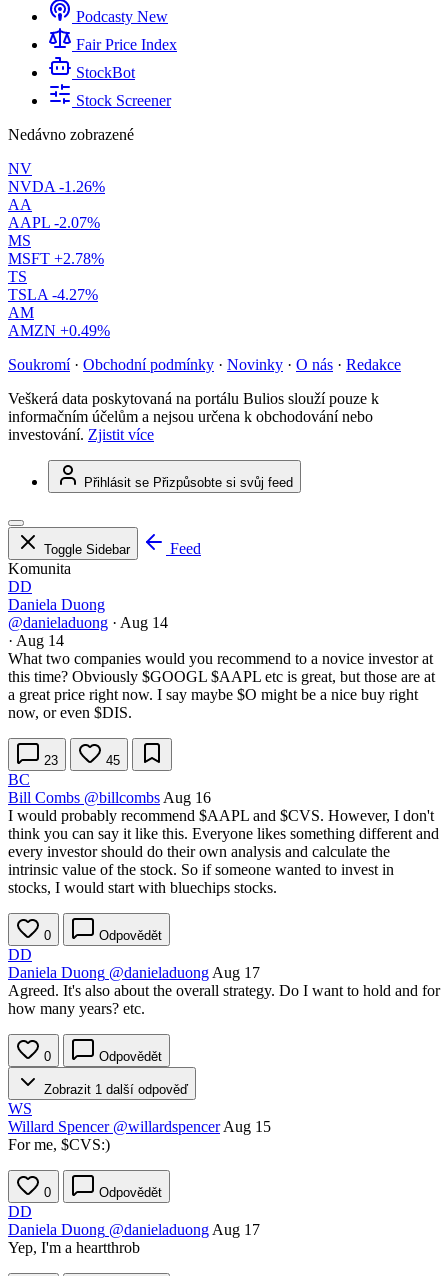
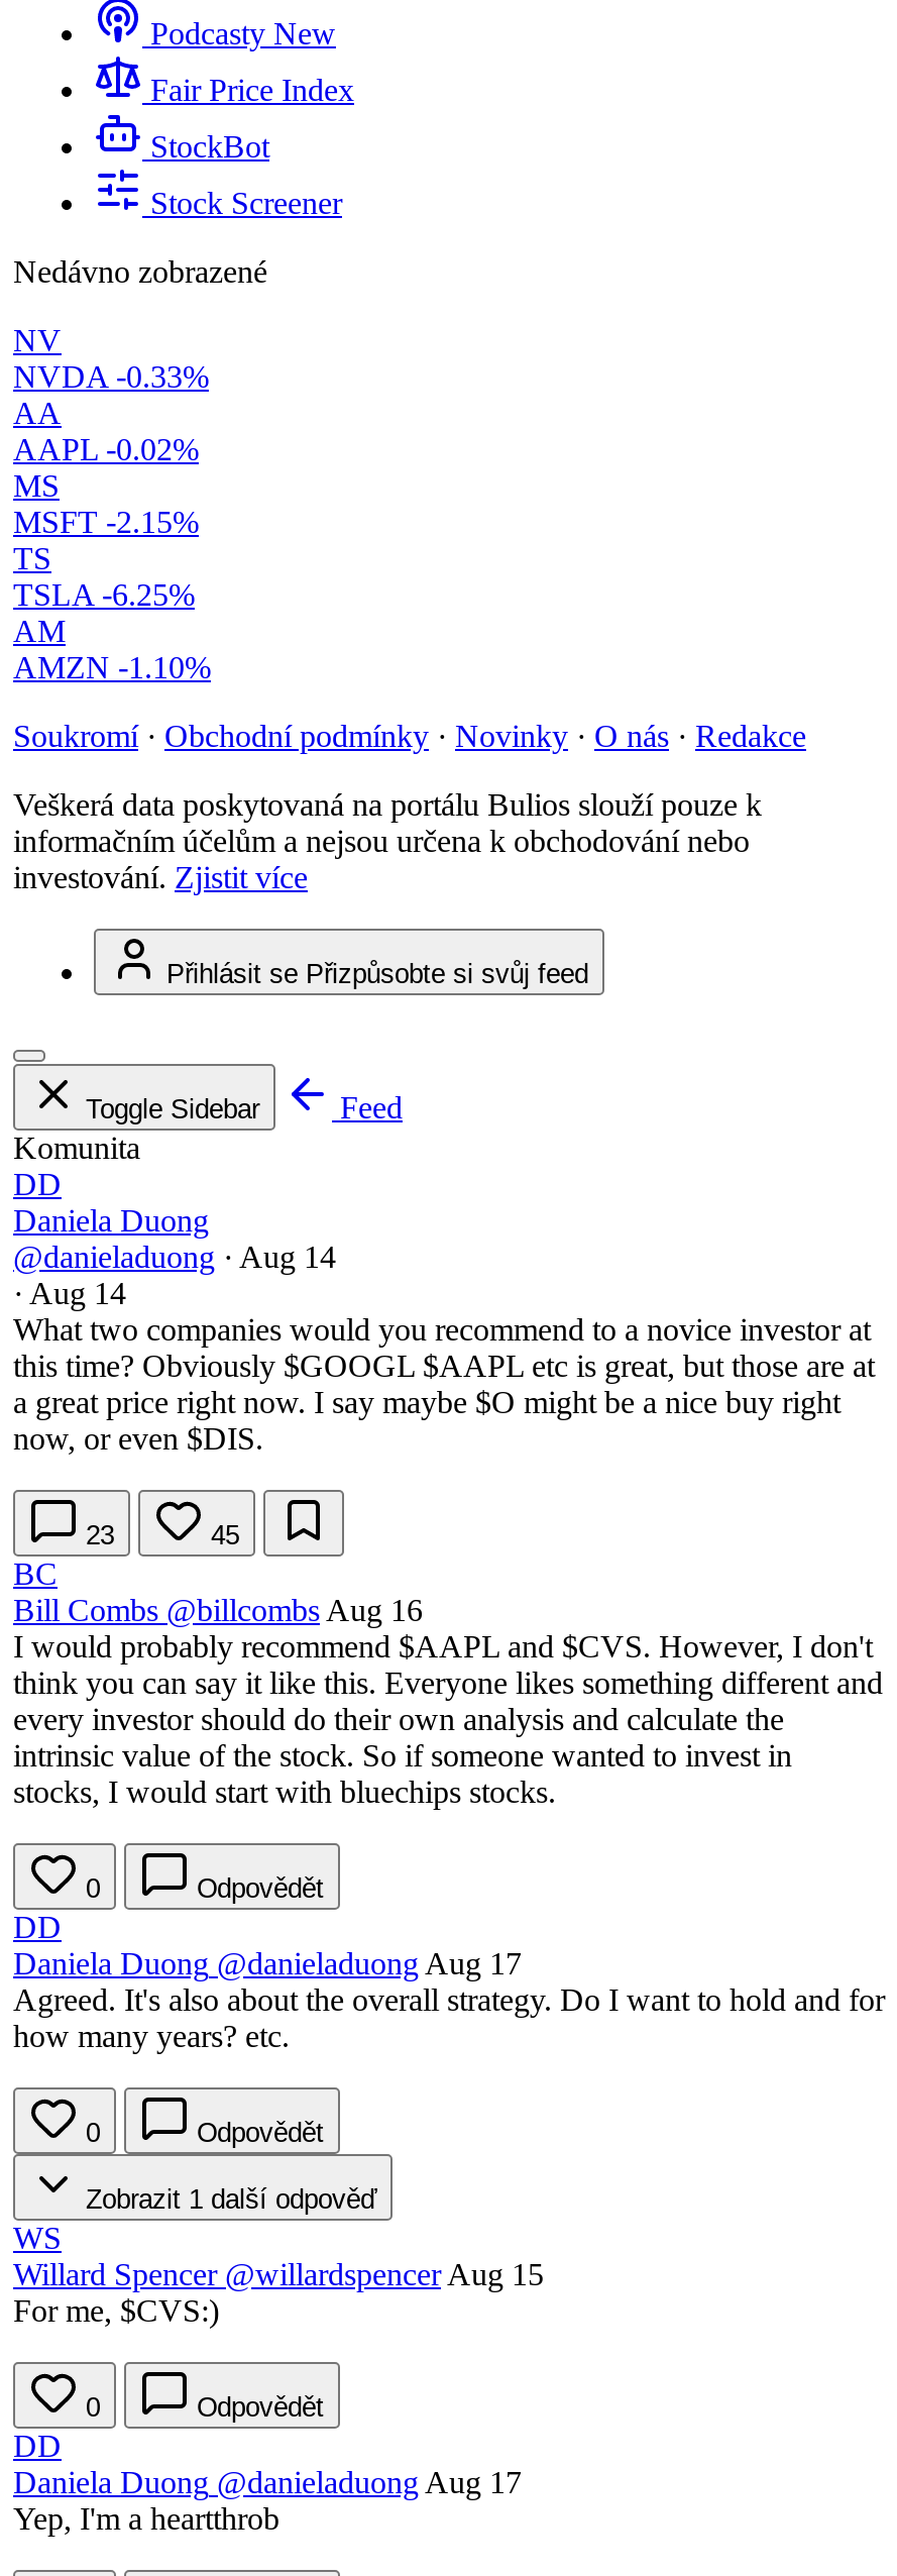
- NVDA -1.26%
+ NVDA -0.33%

- AAPL -2.07%
+ AAPL -0.02%

- MSFT +2.78%
+ MSFT -2.15%

- TSLA -4.27%
+ TSLA -6.25%

- AMZN +0.49%
+ AMZN -1.10%
